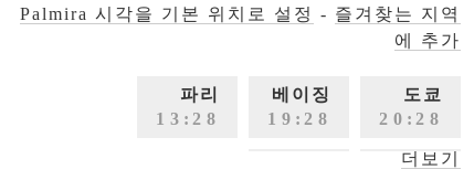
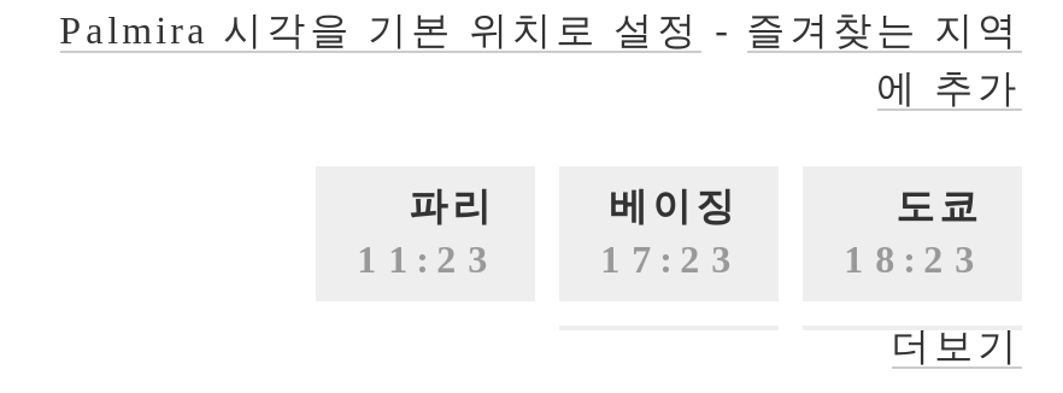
- 1 3 : 2 8
+ 1 1 : 2 3

- 1 9 : 2 8
+ 1 7 : 2 3

- 2 0 : 2 8
+ 1 8 : 2 3
